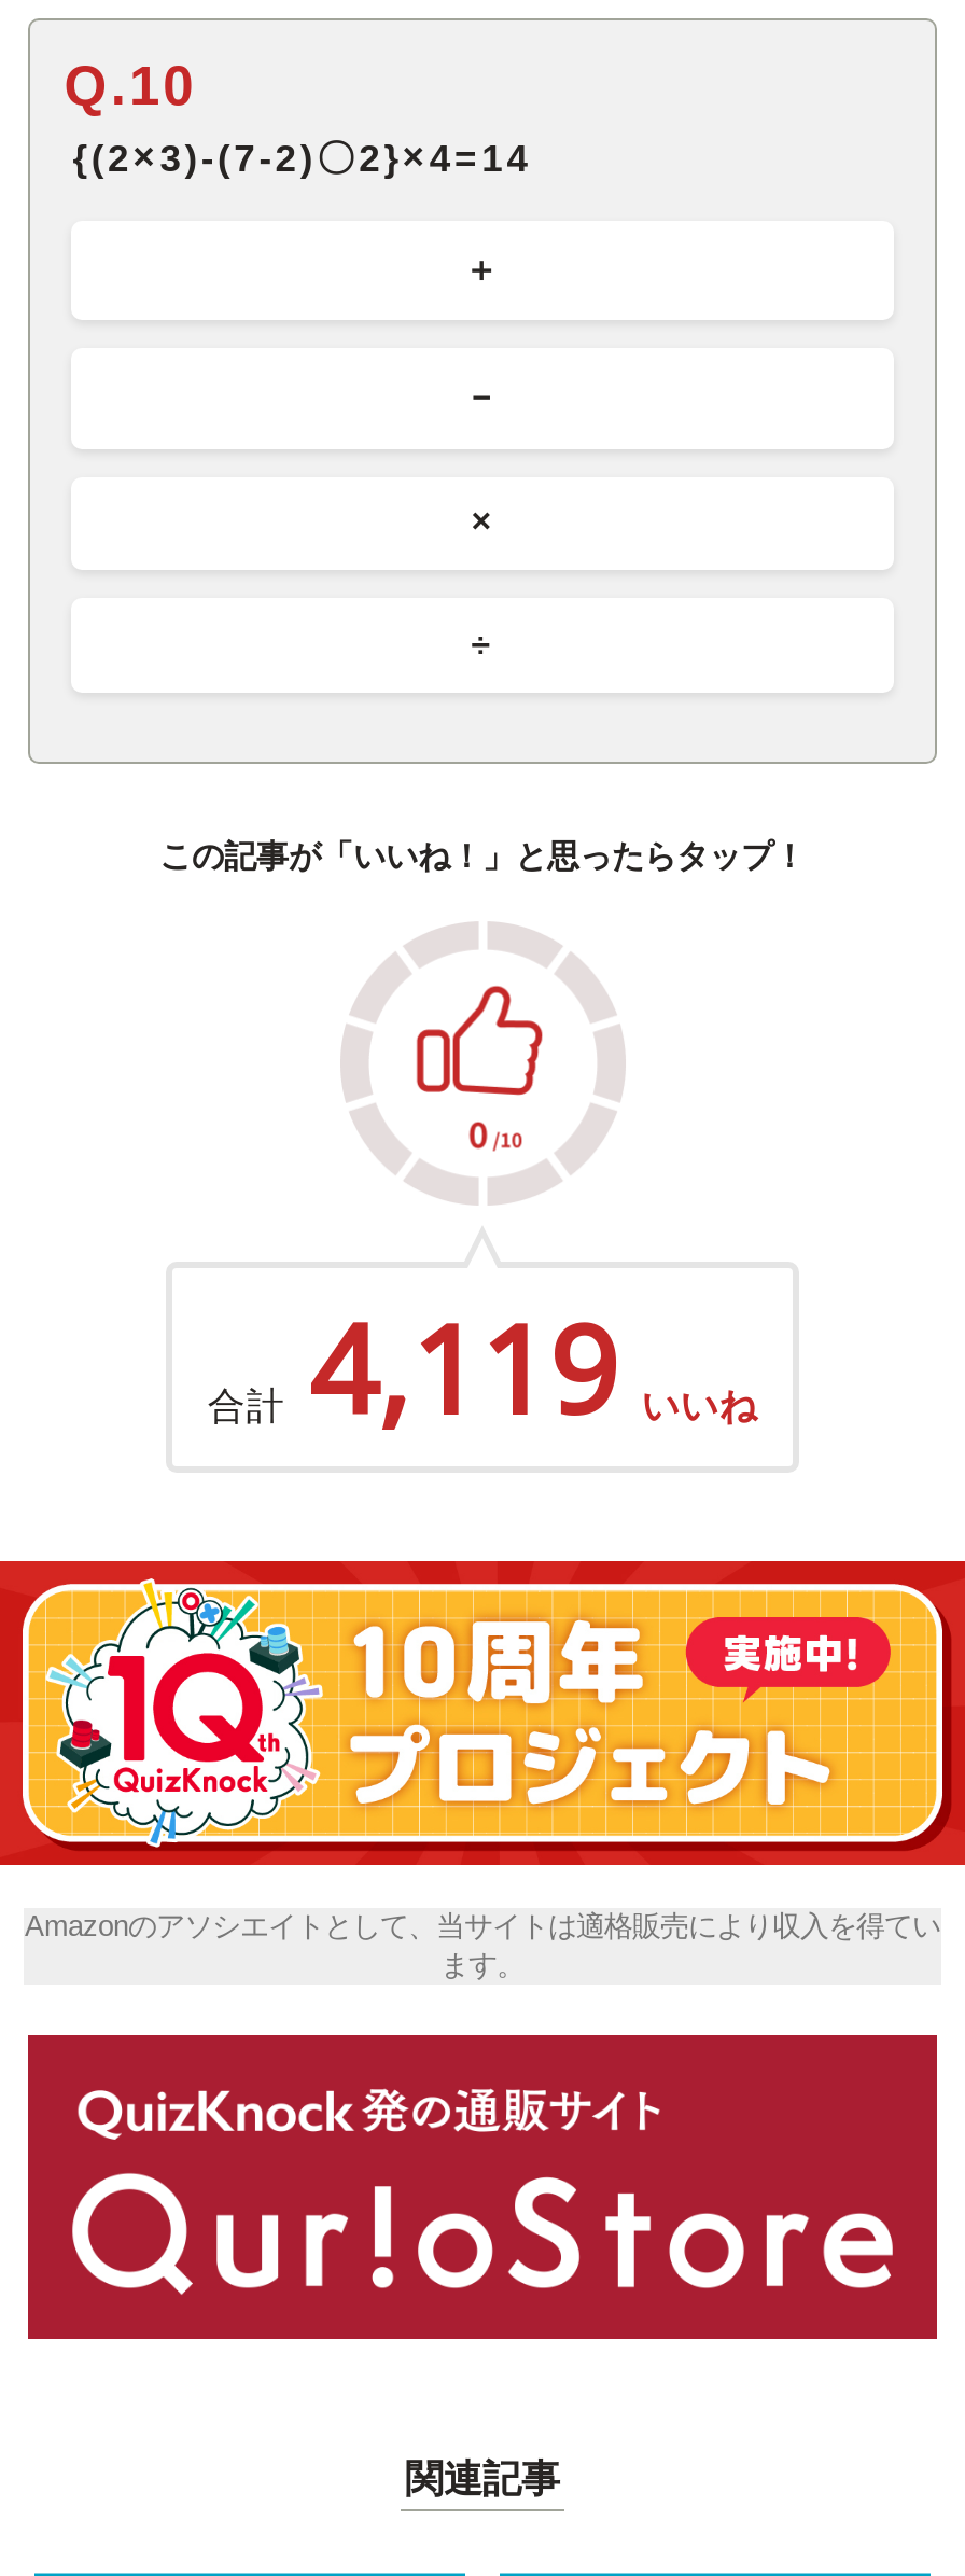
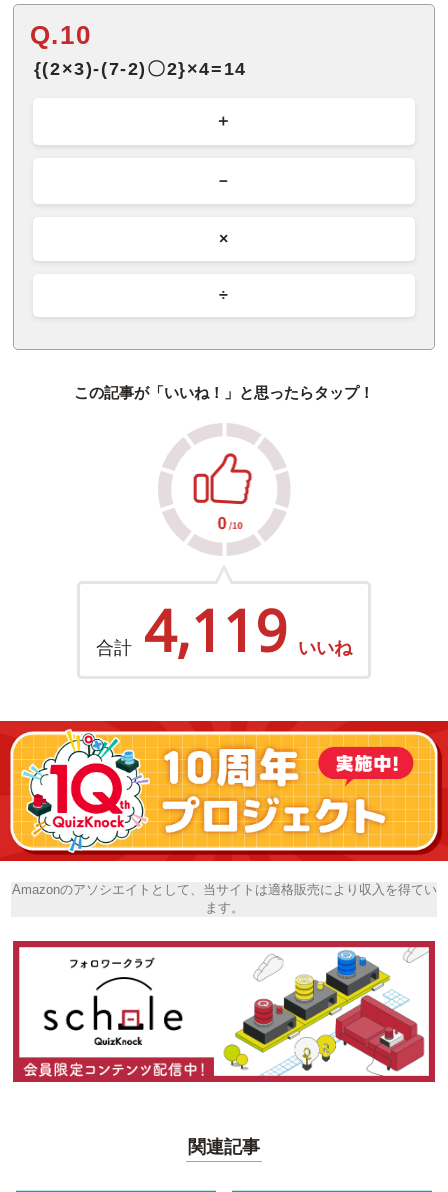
- [image]
+ [image]
